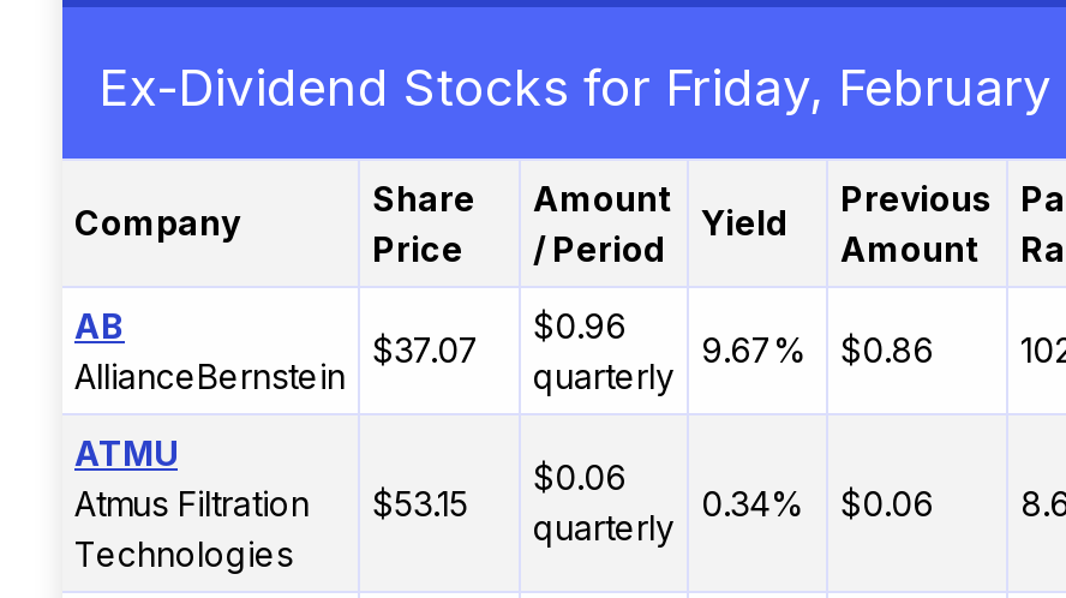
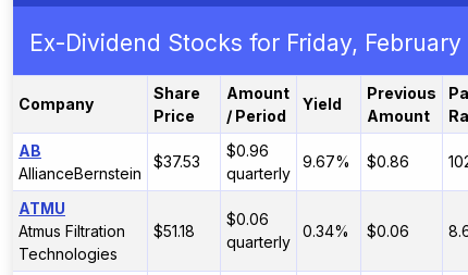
- $37.07
+ $37.53

- Atmus Filtration $53.15
+ Atmus Filtration $51.18
